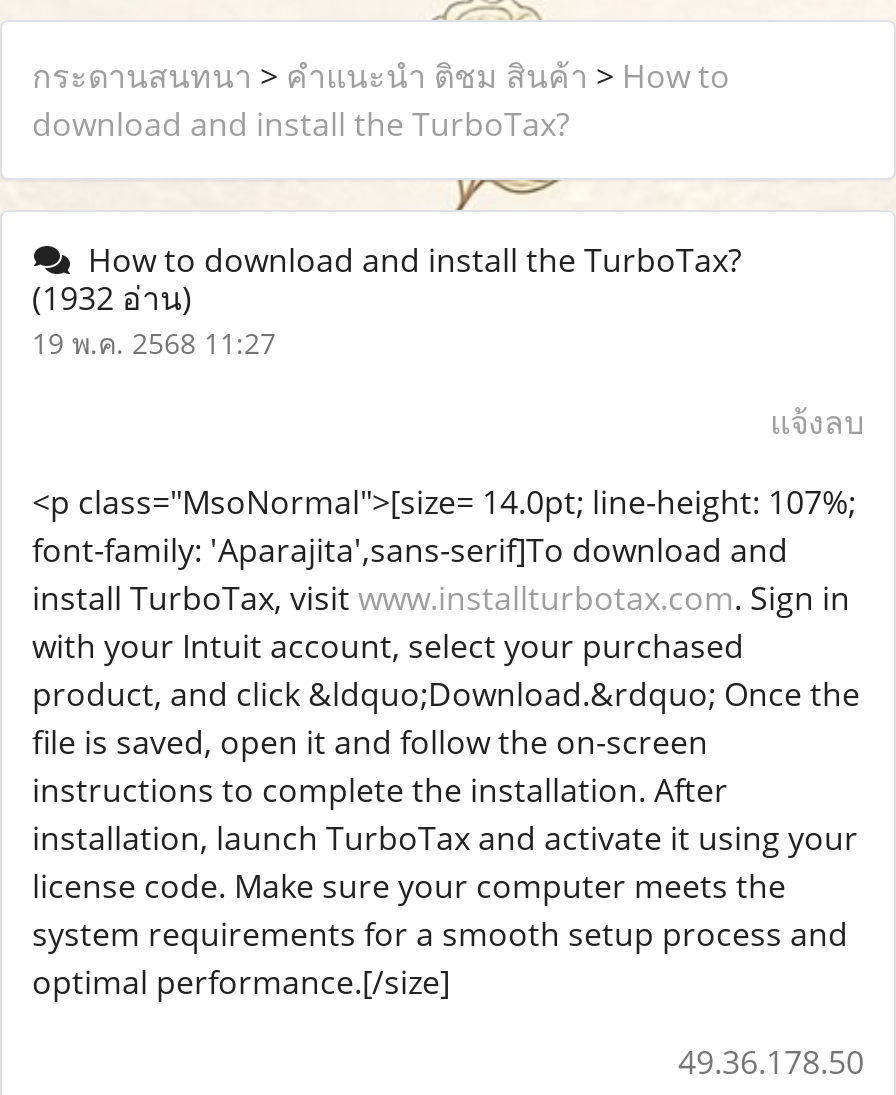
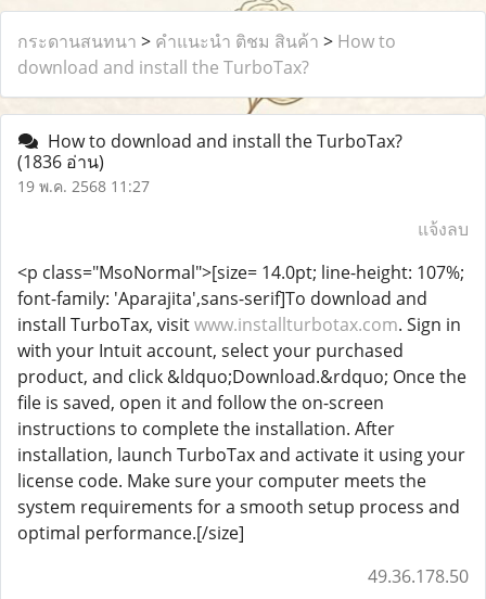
- (1932 อ่าน)
+ (1836 อ่าน)
